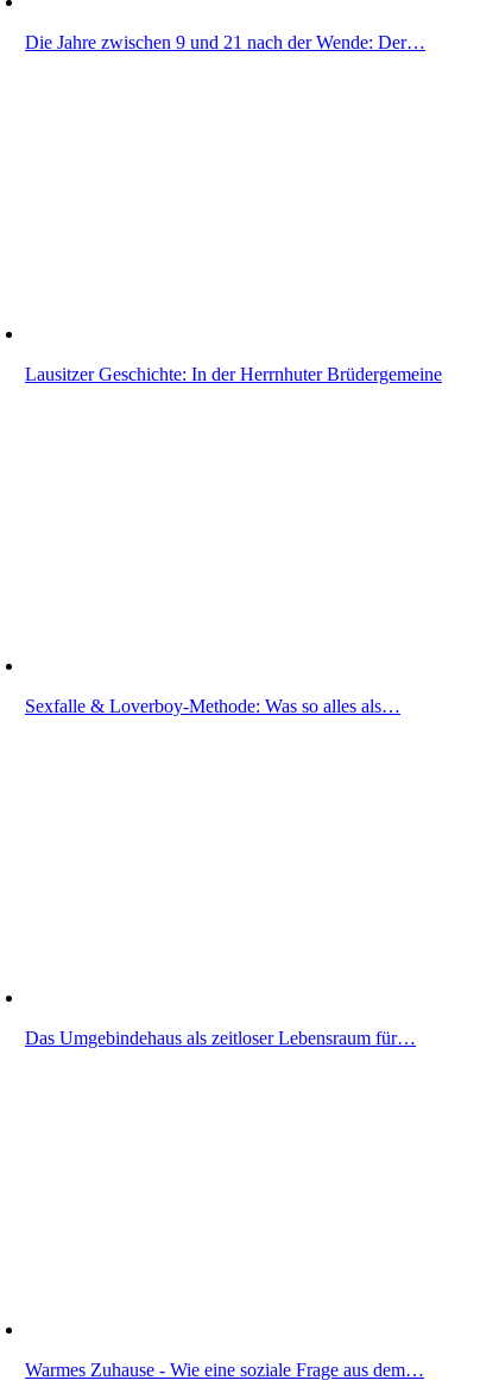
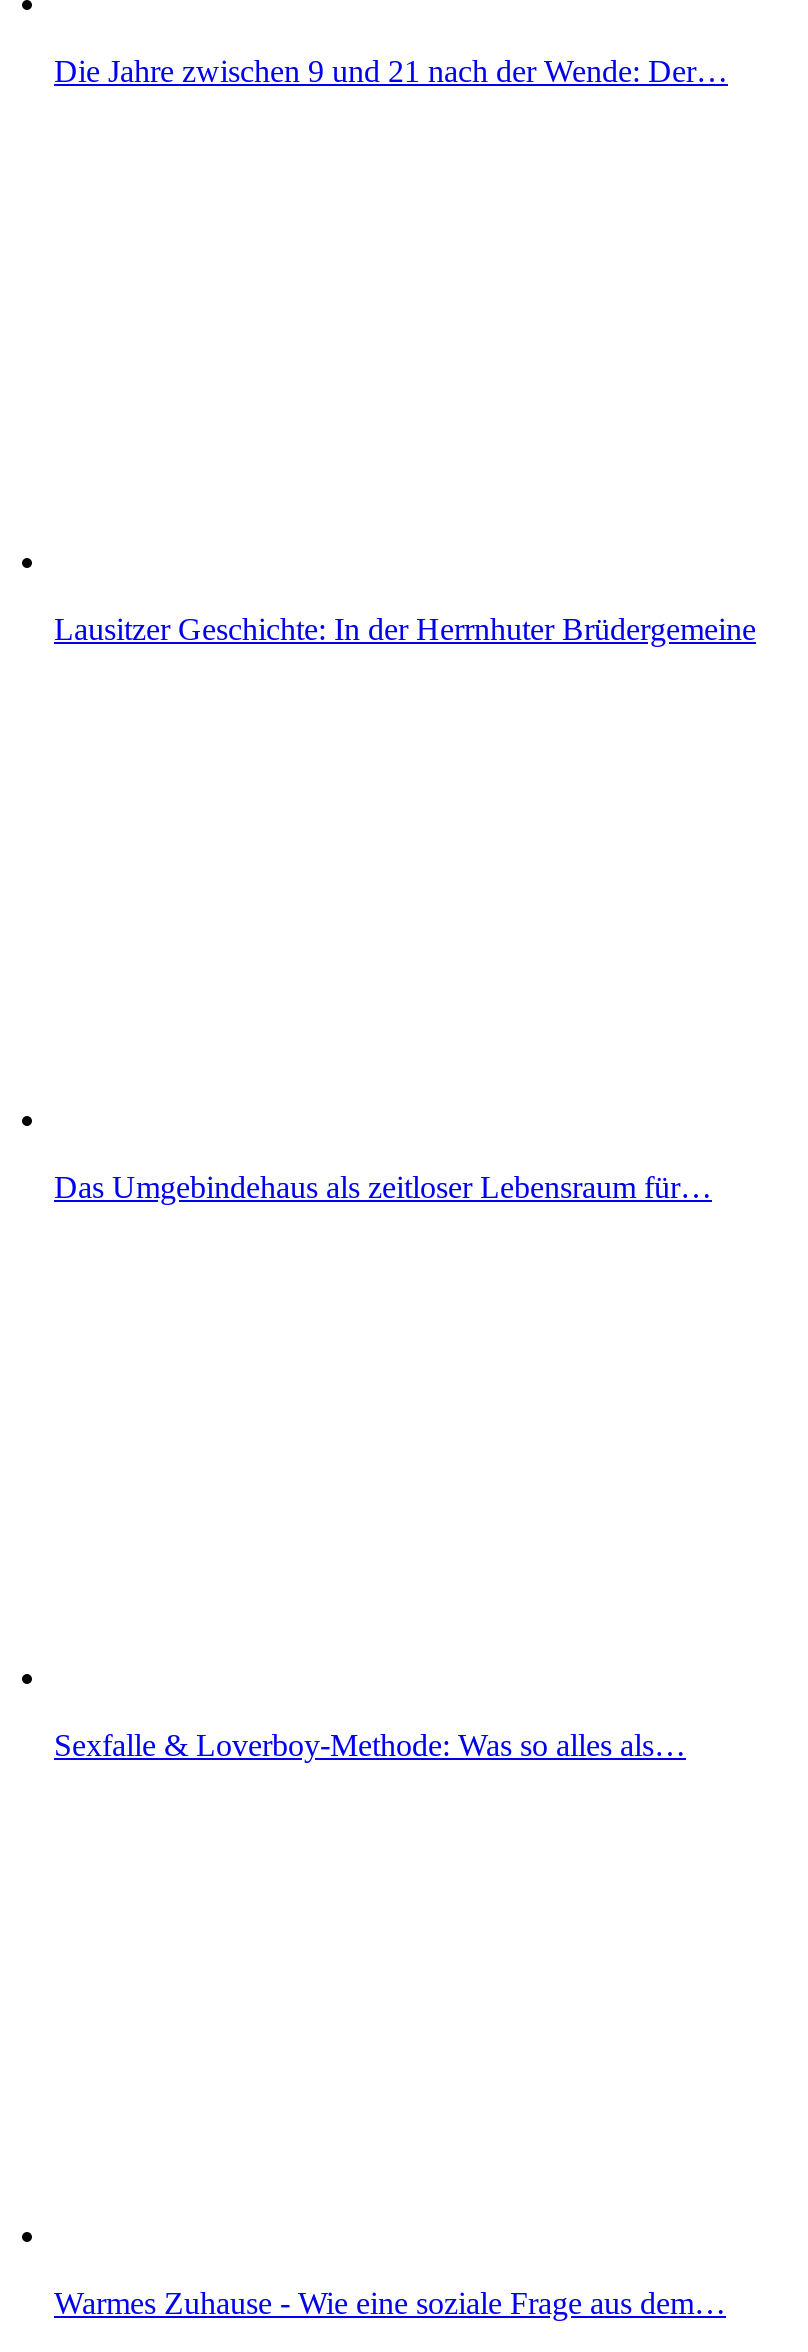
moved down: Sexfalle & Loverboy-Methode: Was so alles als…

moved up: Das Umgebindehaus als zeitloser Lebensraum für…
